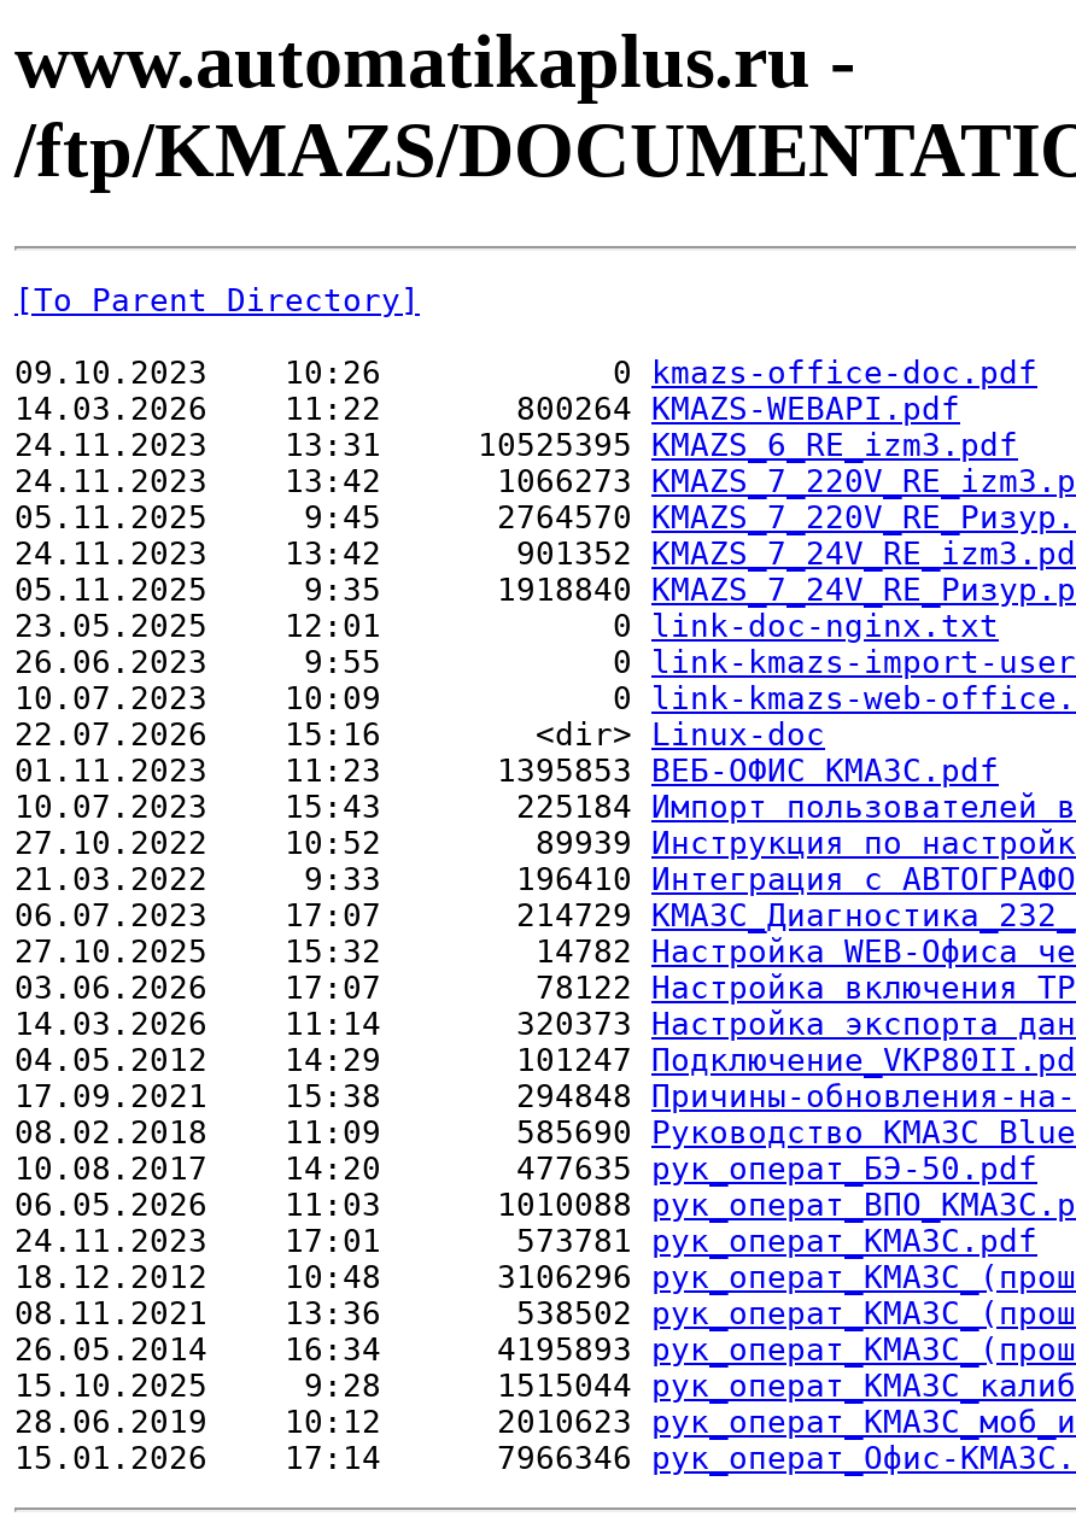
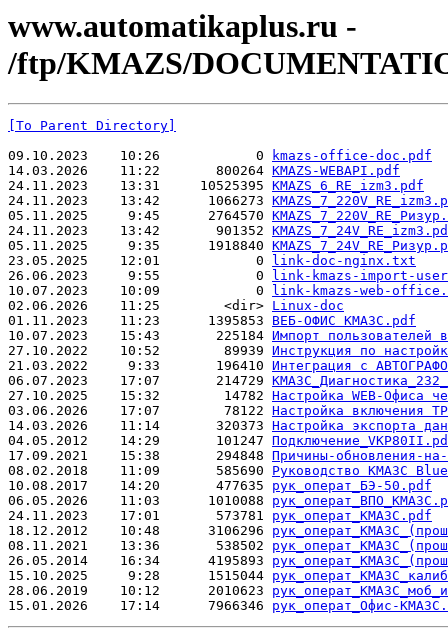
- 22.07.2026 15:16 <dir> Linux-doc
+ 02.06.2026 11:25 <dir> Linux-doc
